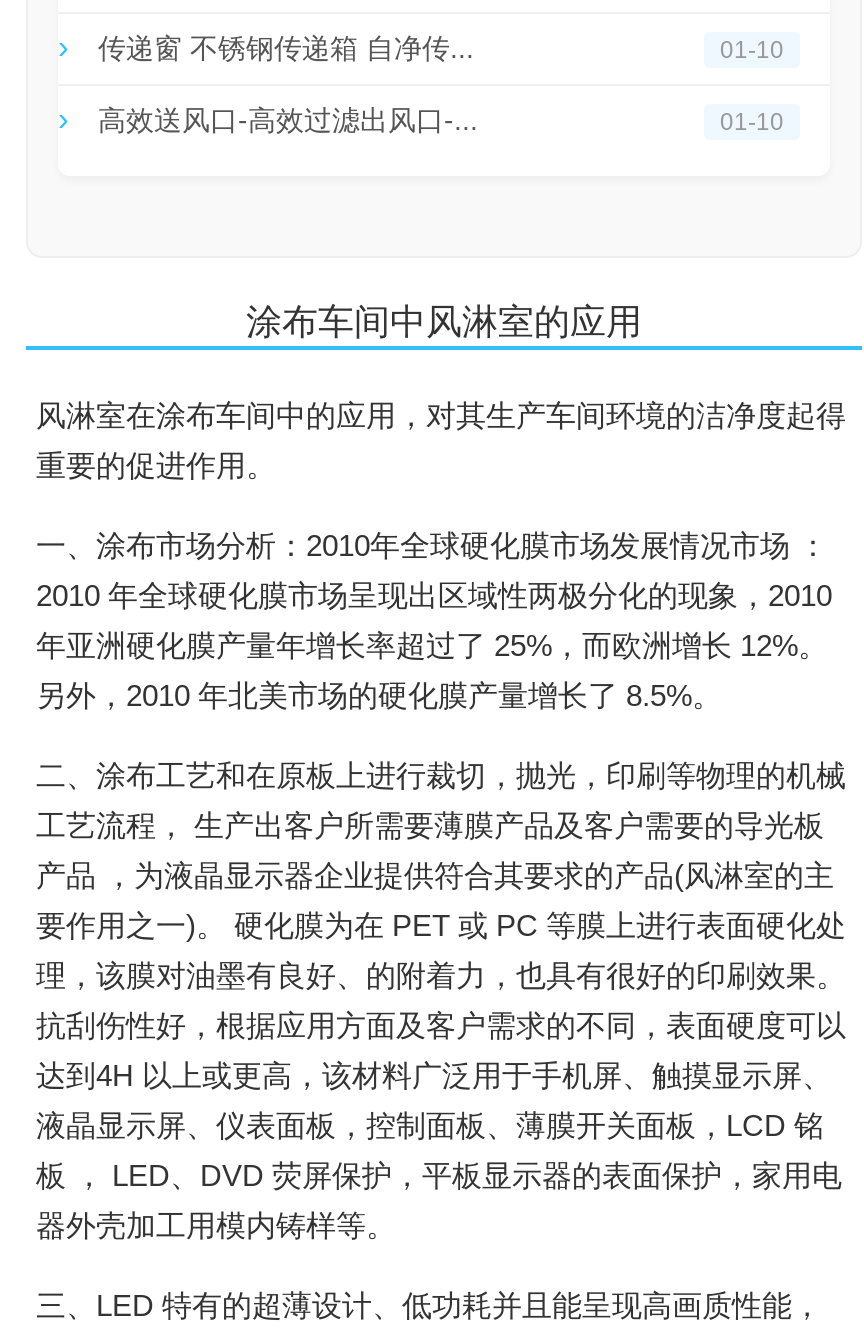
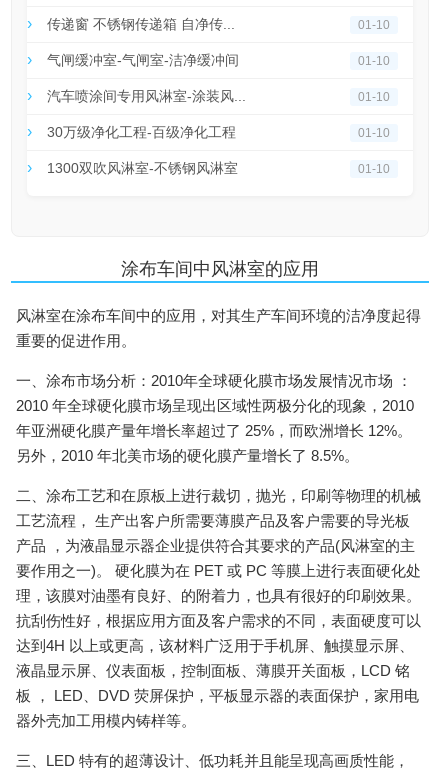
- 高效送风口-高效过滤出风口-...
+ 气闸缓冲室-气闸室-洁净缓冲间
+ 01-10
+ 汽车喷涂间专用风淋室-涂装风...
+ 01-10
+ 30万级净化工程-百级净化工程
+ 01-10
+ 1300双吹风淋室-不锈钢风淋室
